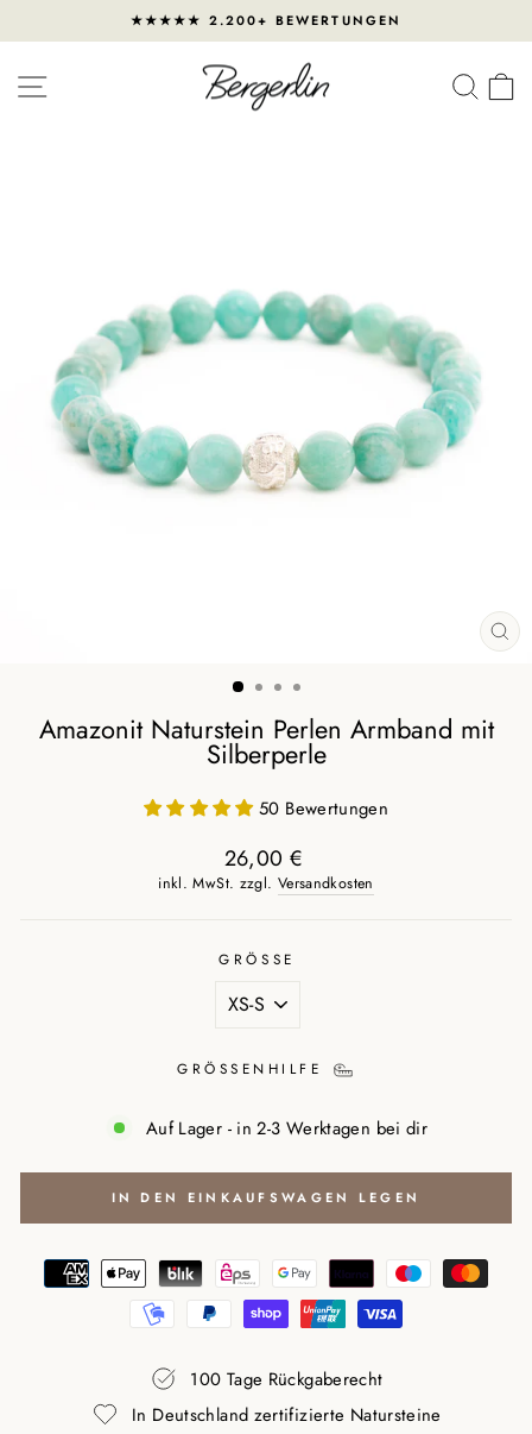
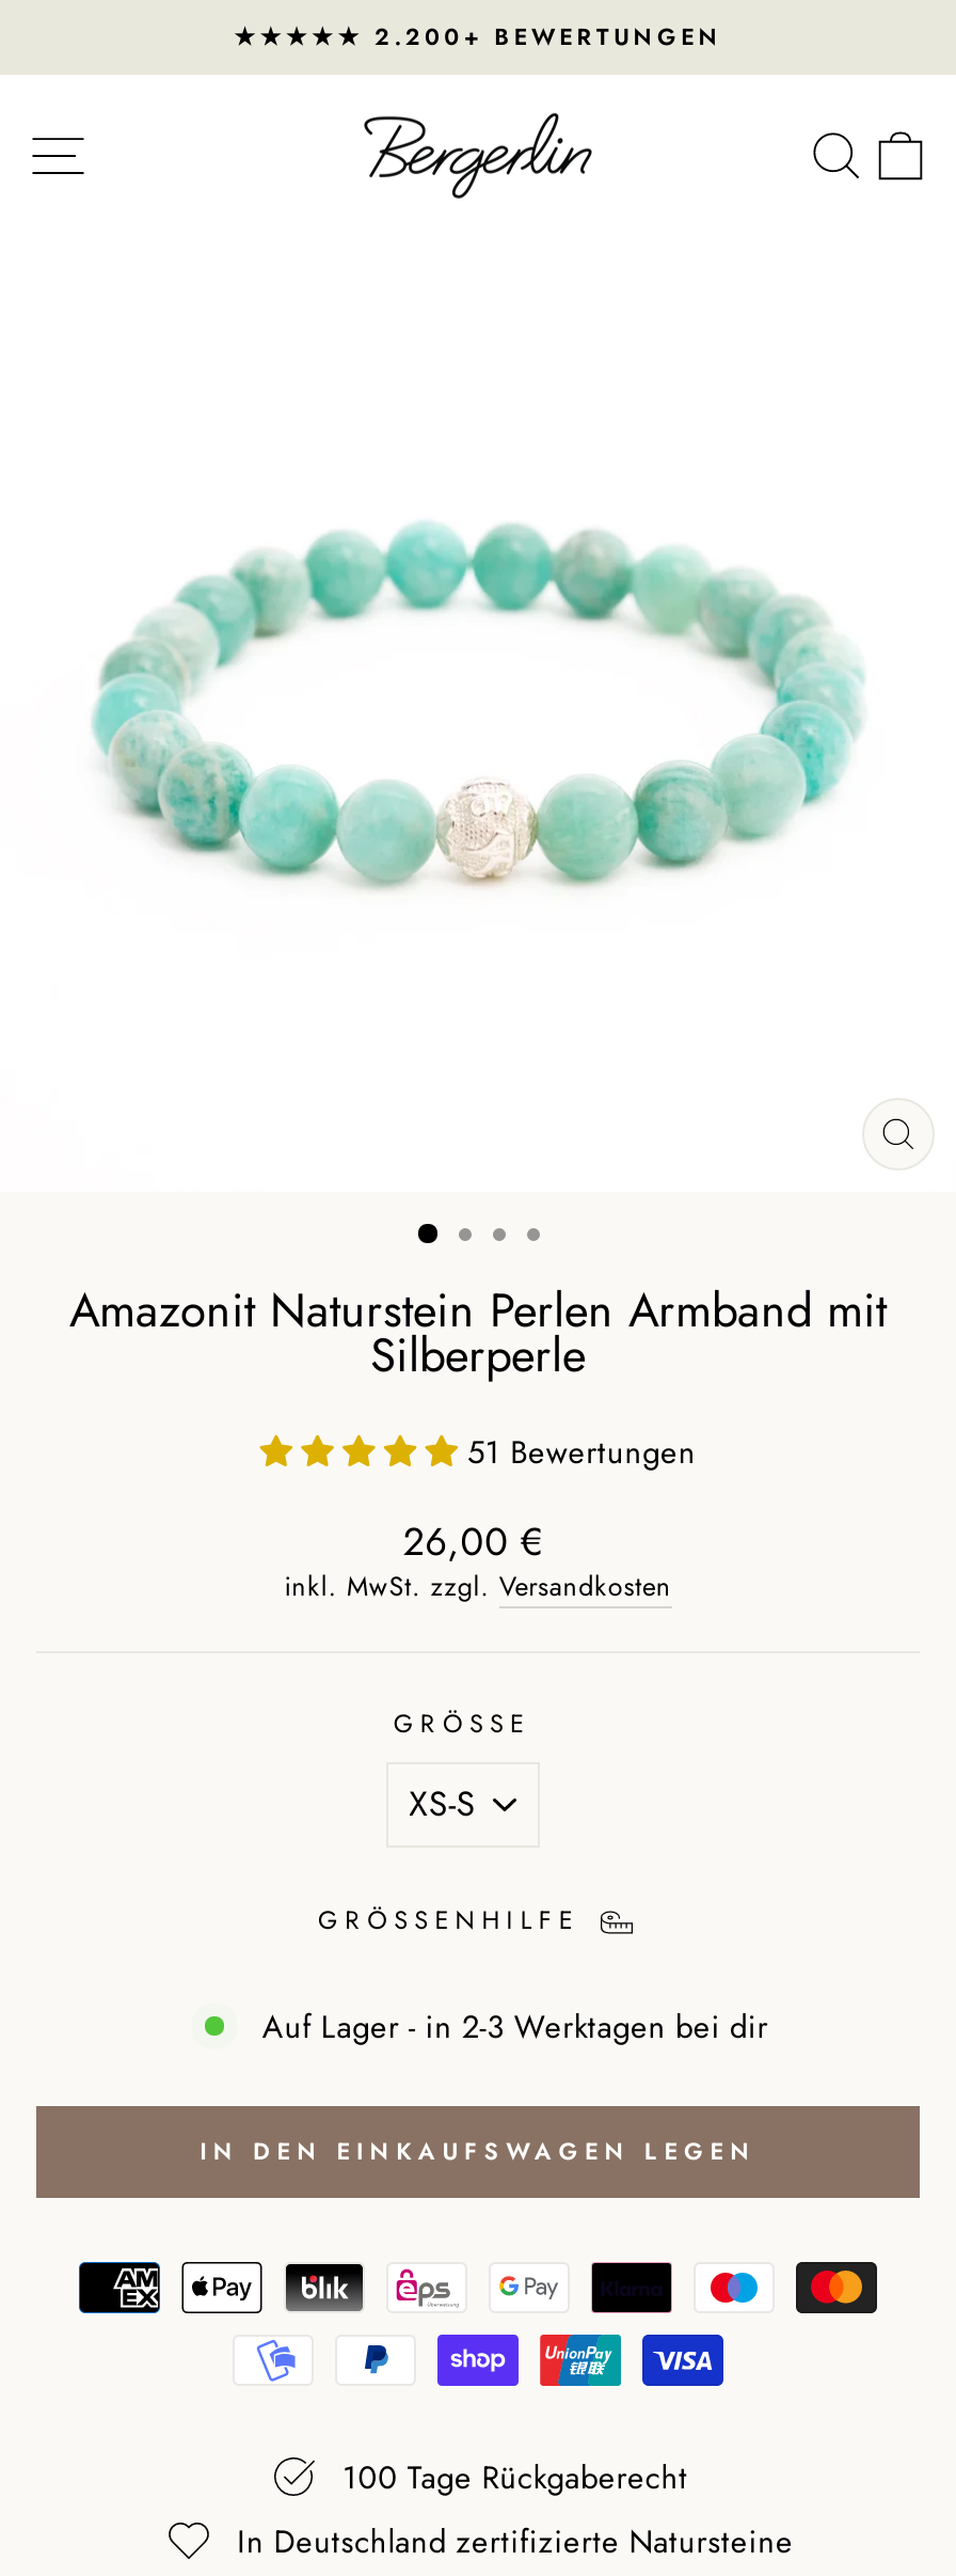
- 50 Bewertungen
+ 51 Bewertungen
